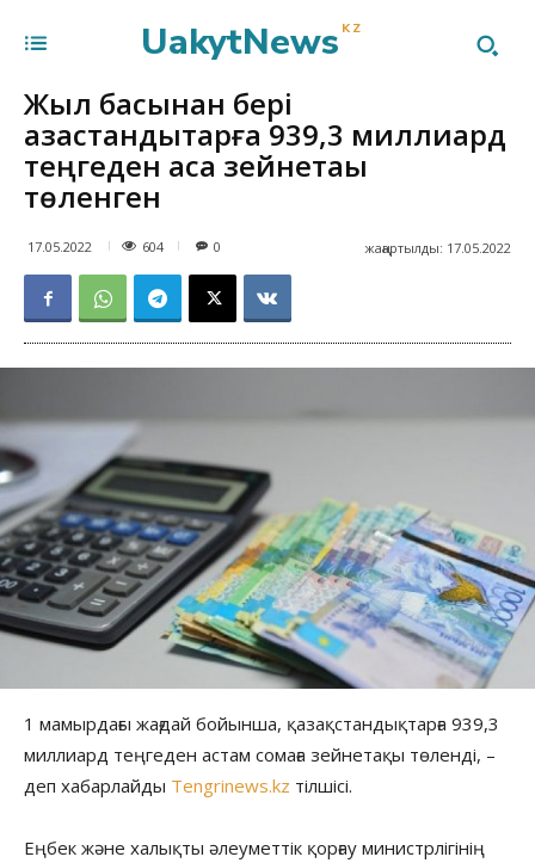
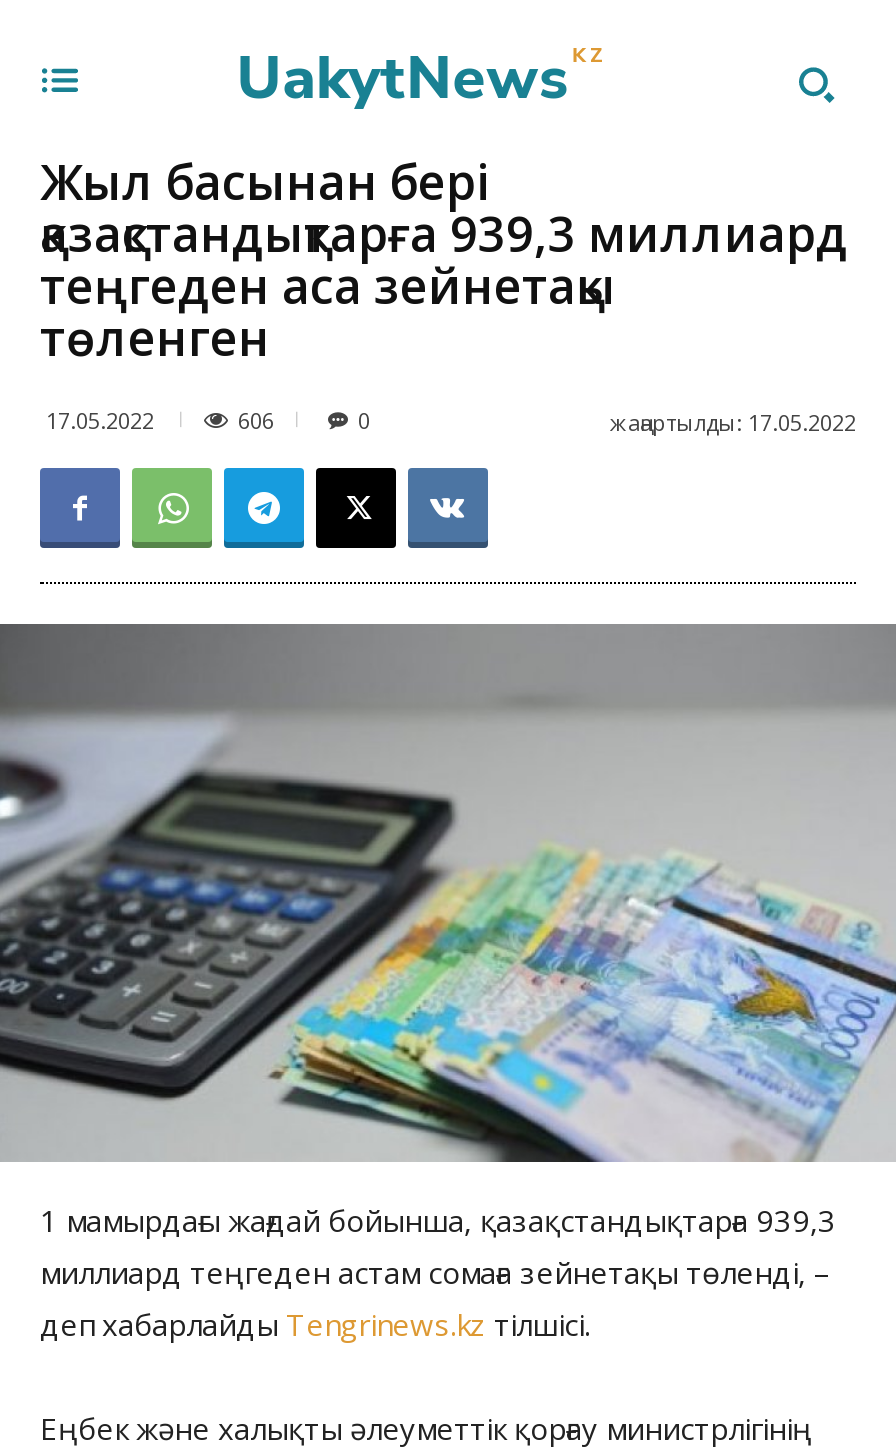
- 604
+ 606
